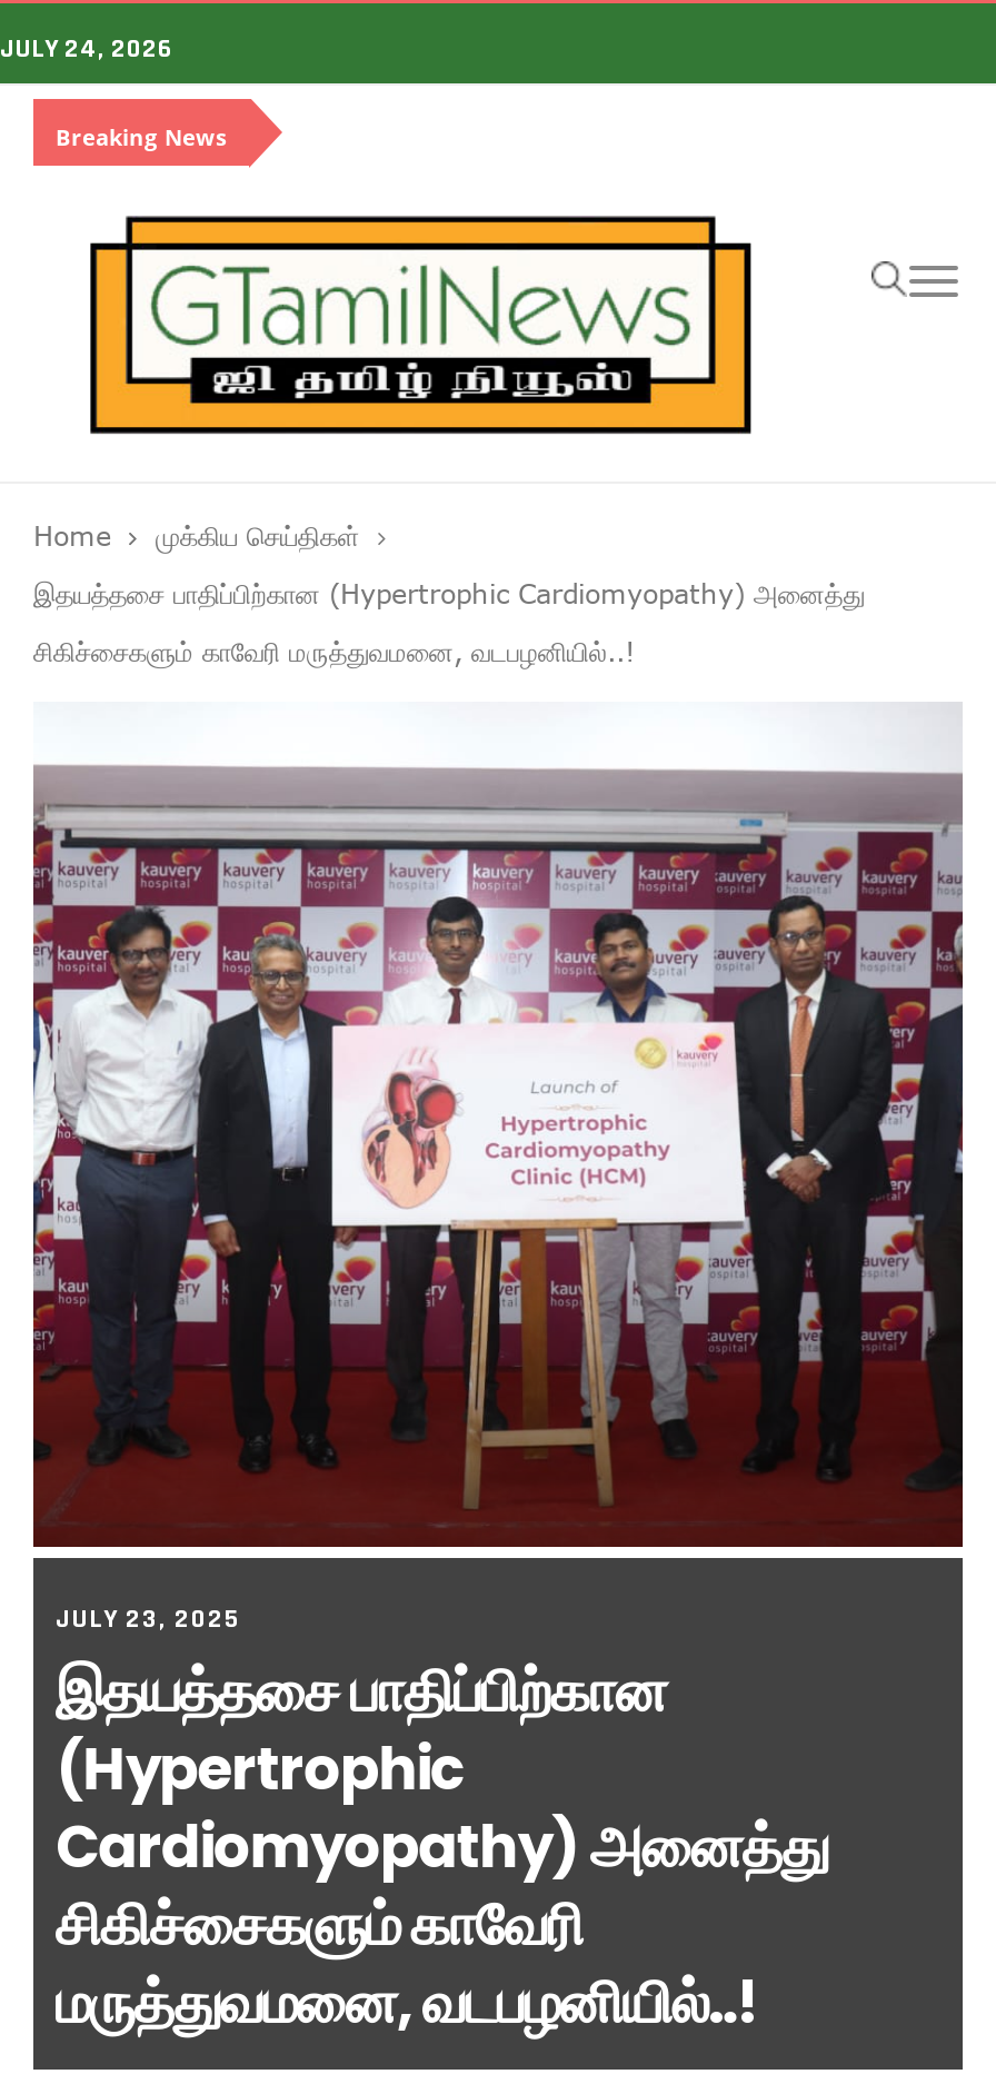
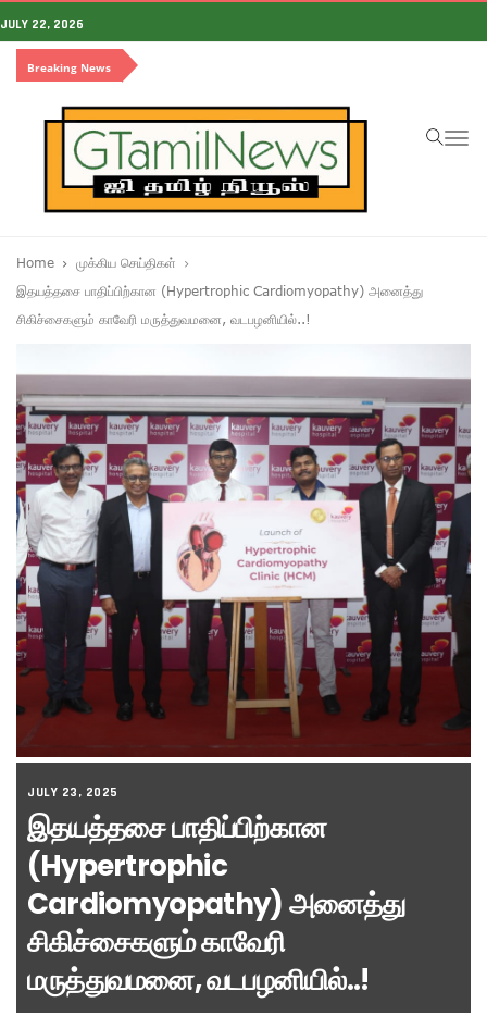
- JULY 24, 2026
+ JULY 22, 2026
